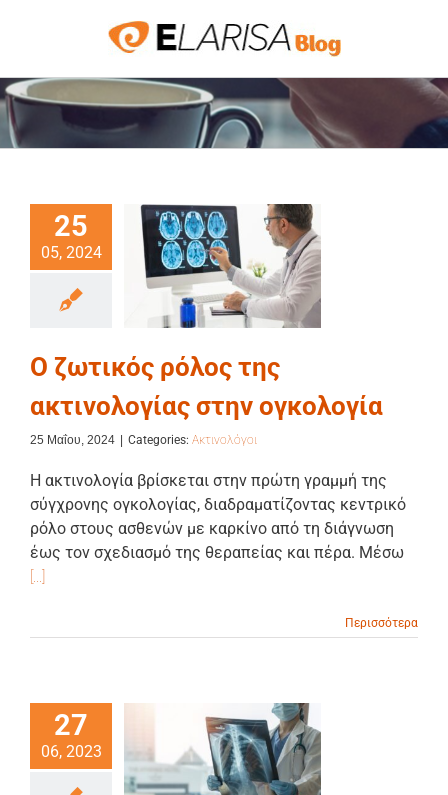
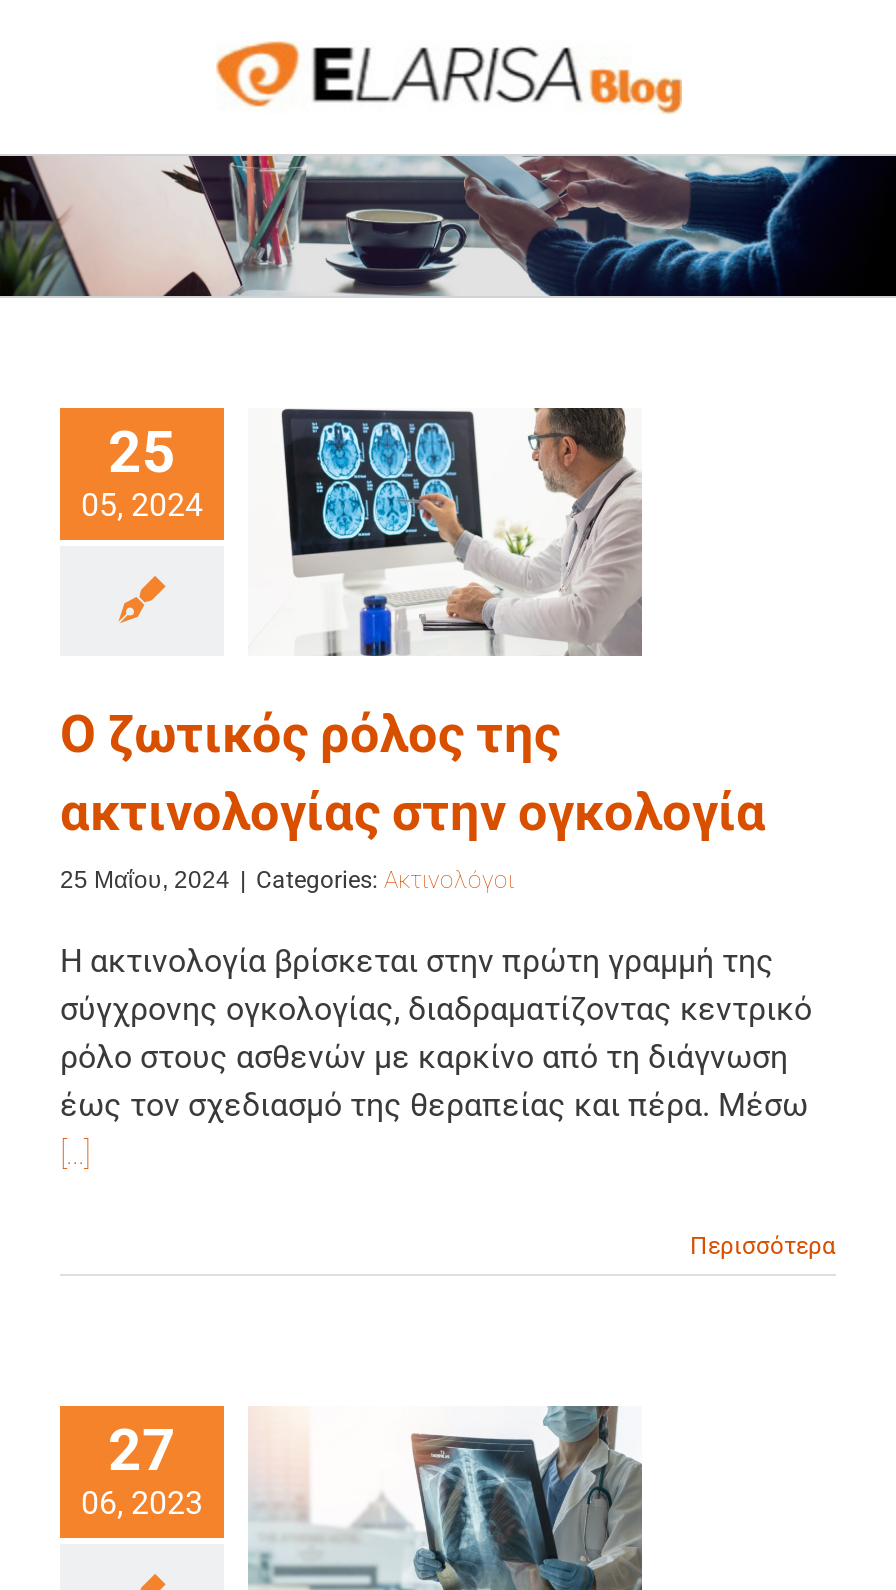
- [image]
+ [image]
